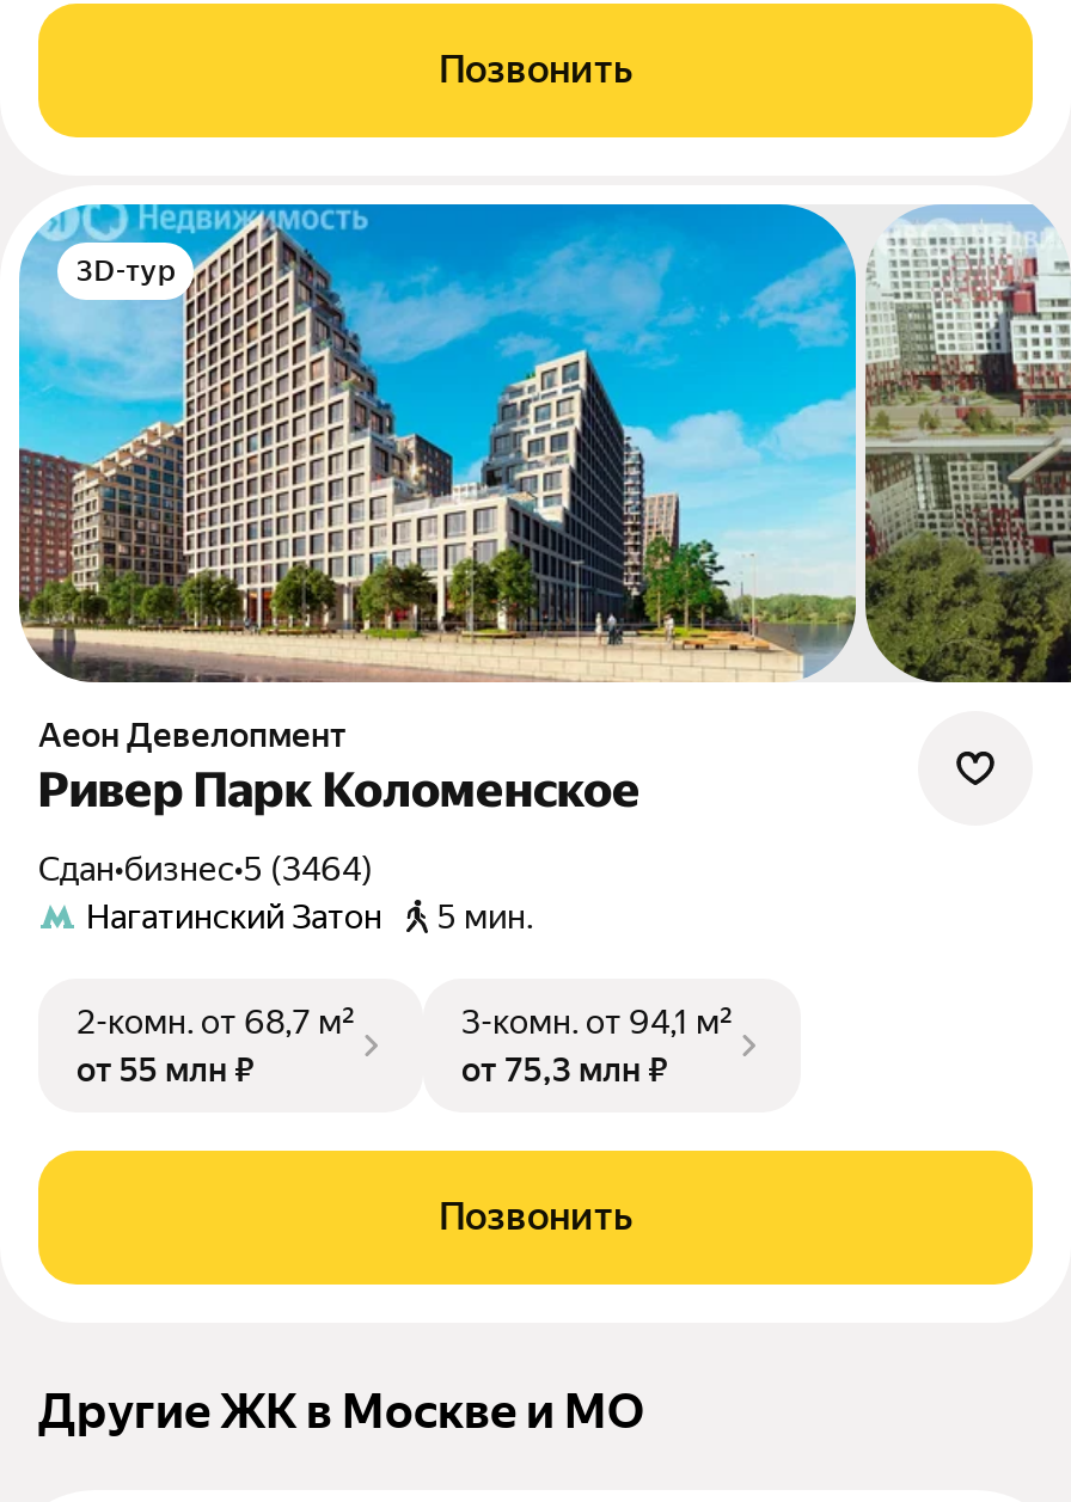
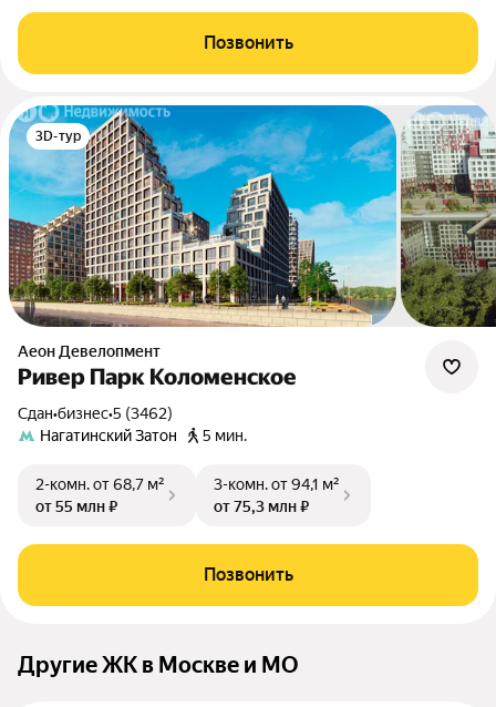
- Сдан•бизнес•5 (3464)
+ Сдан•бизнес•5 (3462)
